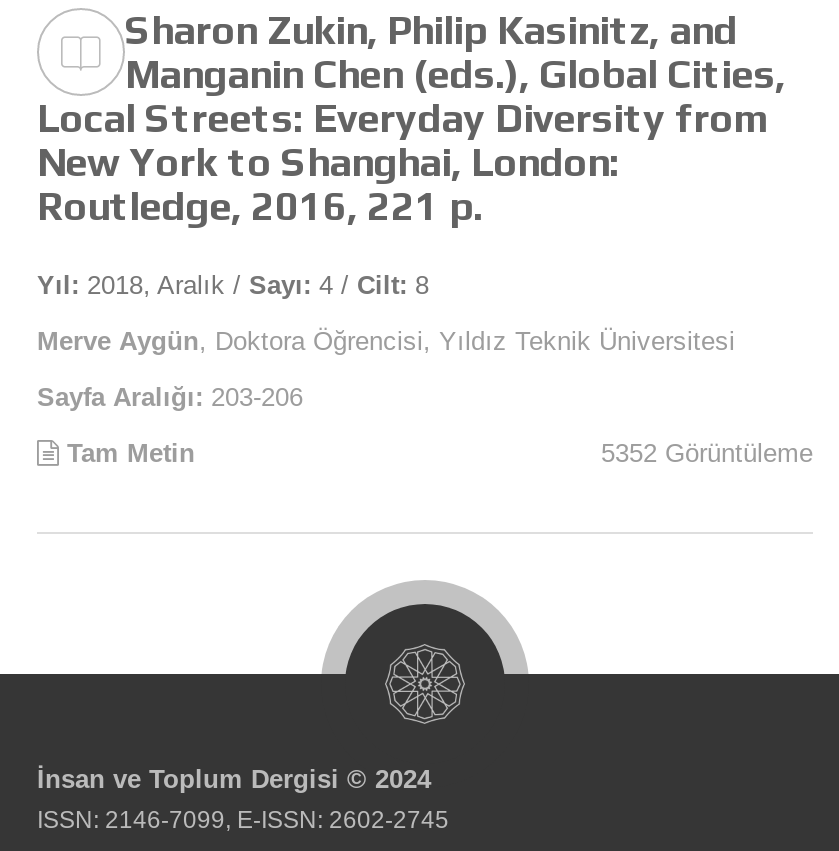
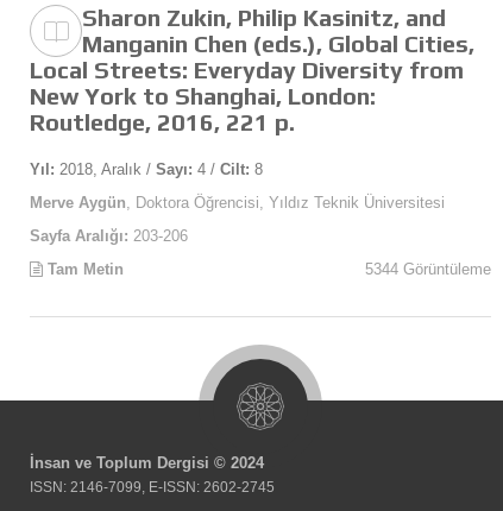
- 5352 Görüntüleme
+ 5344 Görüntüleme
